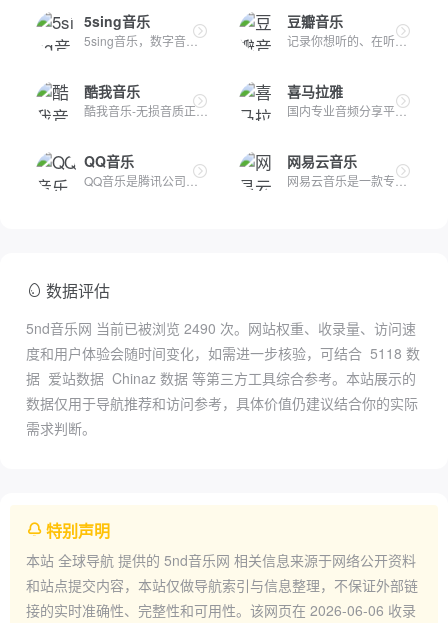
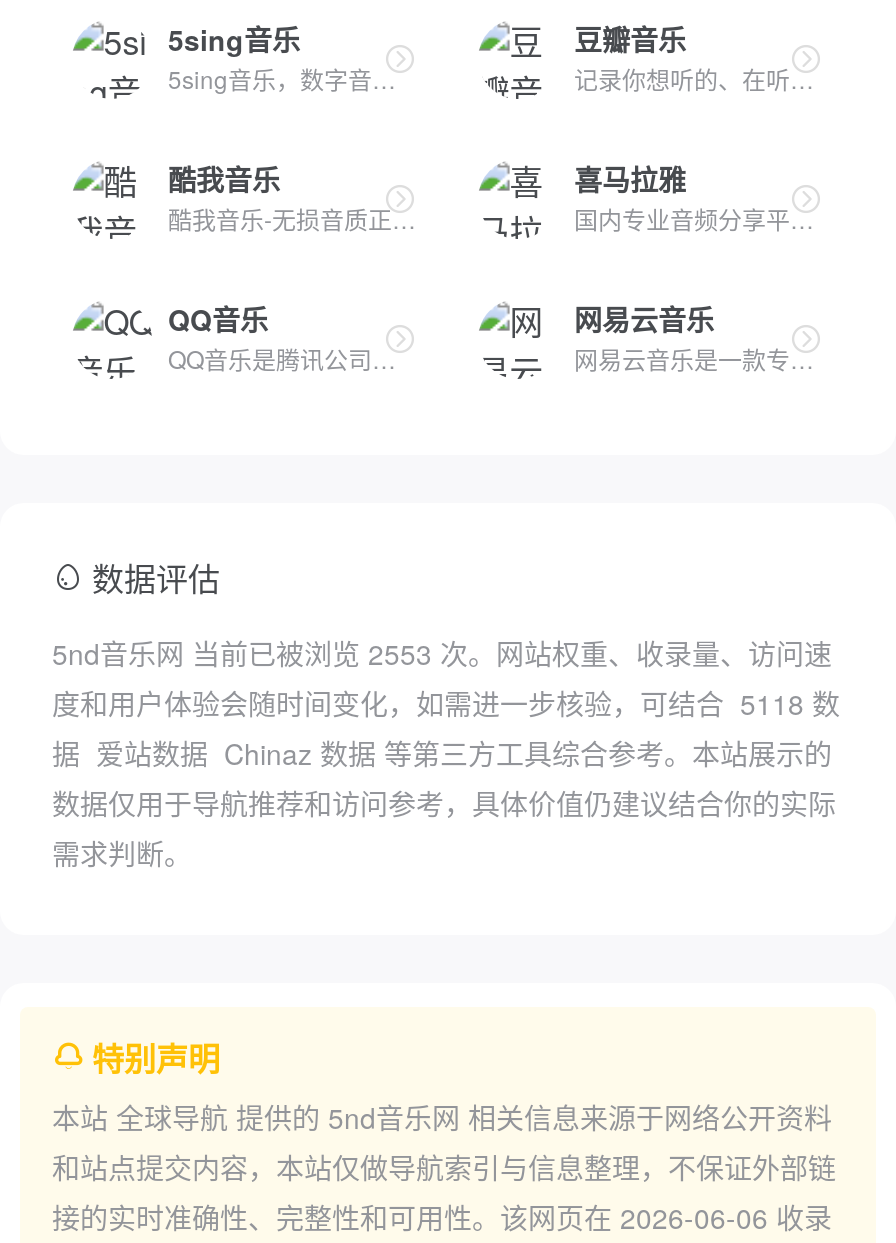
- 5nd音乐网 当前已被浏览2490次。网站权重、收录量、访问速
+ 5nd音乐网 当前已被浏览2553次。网站权重、收录量、访问速
